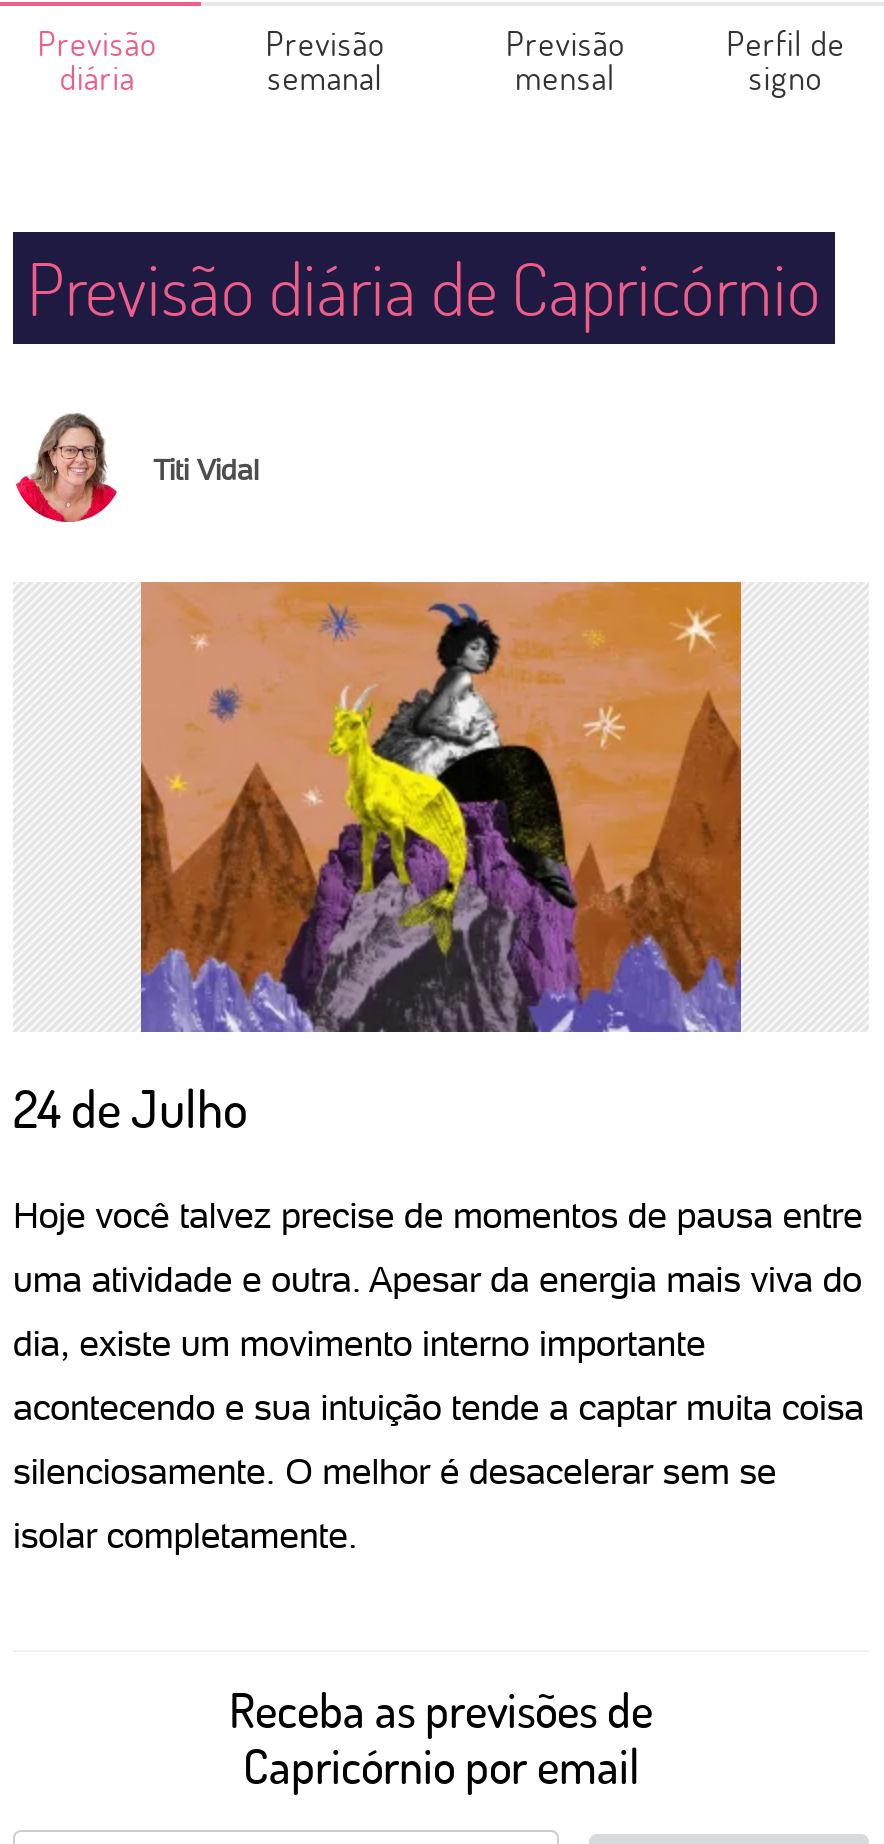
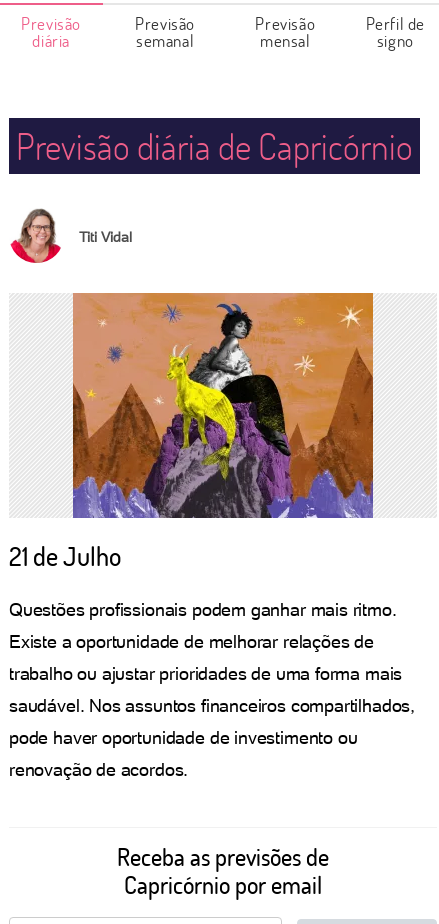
- 24 de Julho
+ 21 de Julho

- Hoje você talvez precise de momentos de pausa entre
+ Questões profissionais podem ganhar mais ritmo.

- uma atividade e outra. Apesar da energia mais viva do
+ Existe a oportunidade de melhorar relações de

- dia, existe um movimento interno importante
+ trabalho ou ajustar prioridades de uma forma mais

- acontecendo e sua intuição tende a captar muita coisa
+ saudável. Nos assuntos financeiros compartilhados,

- silenciosamente. O melhor é desacelerar sem se
+ pode haver oportunidade de investimento ou

- isolar completamente.
+ renovação de acordos.
